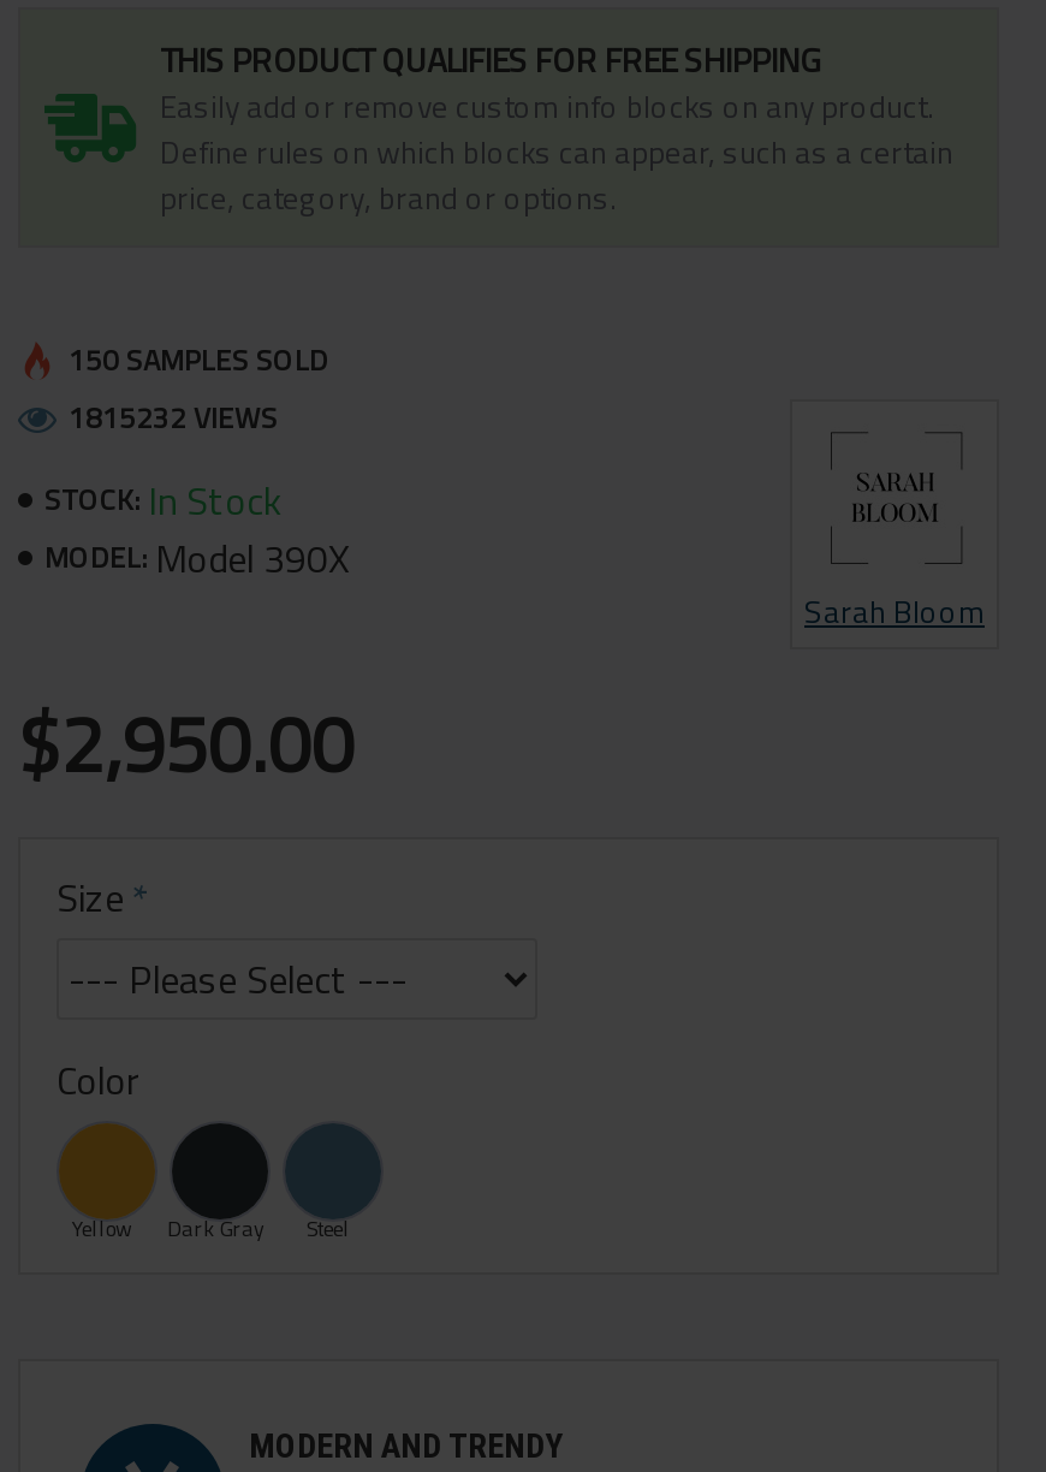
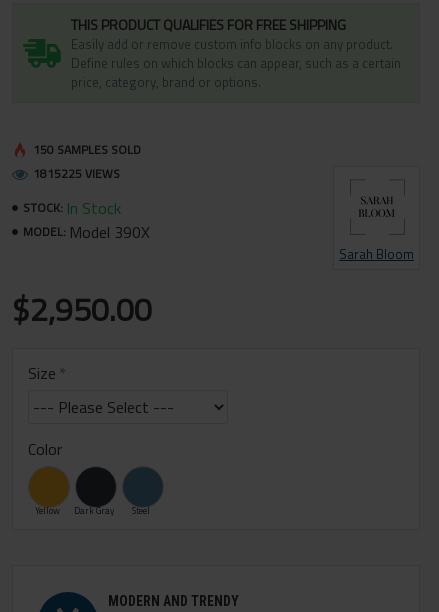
- 1815232 VIEWS
+ 1815225 VIEWS
